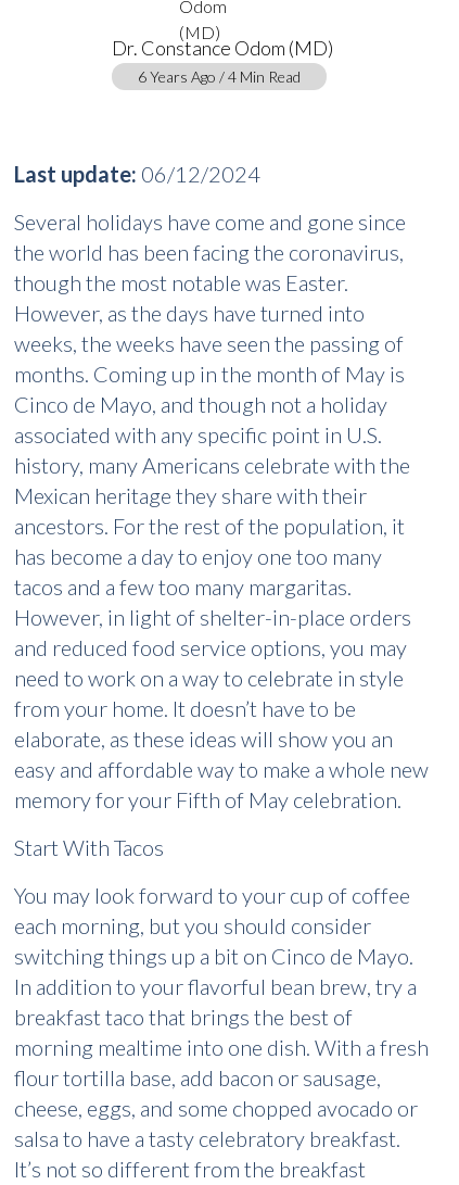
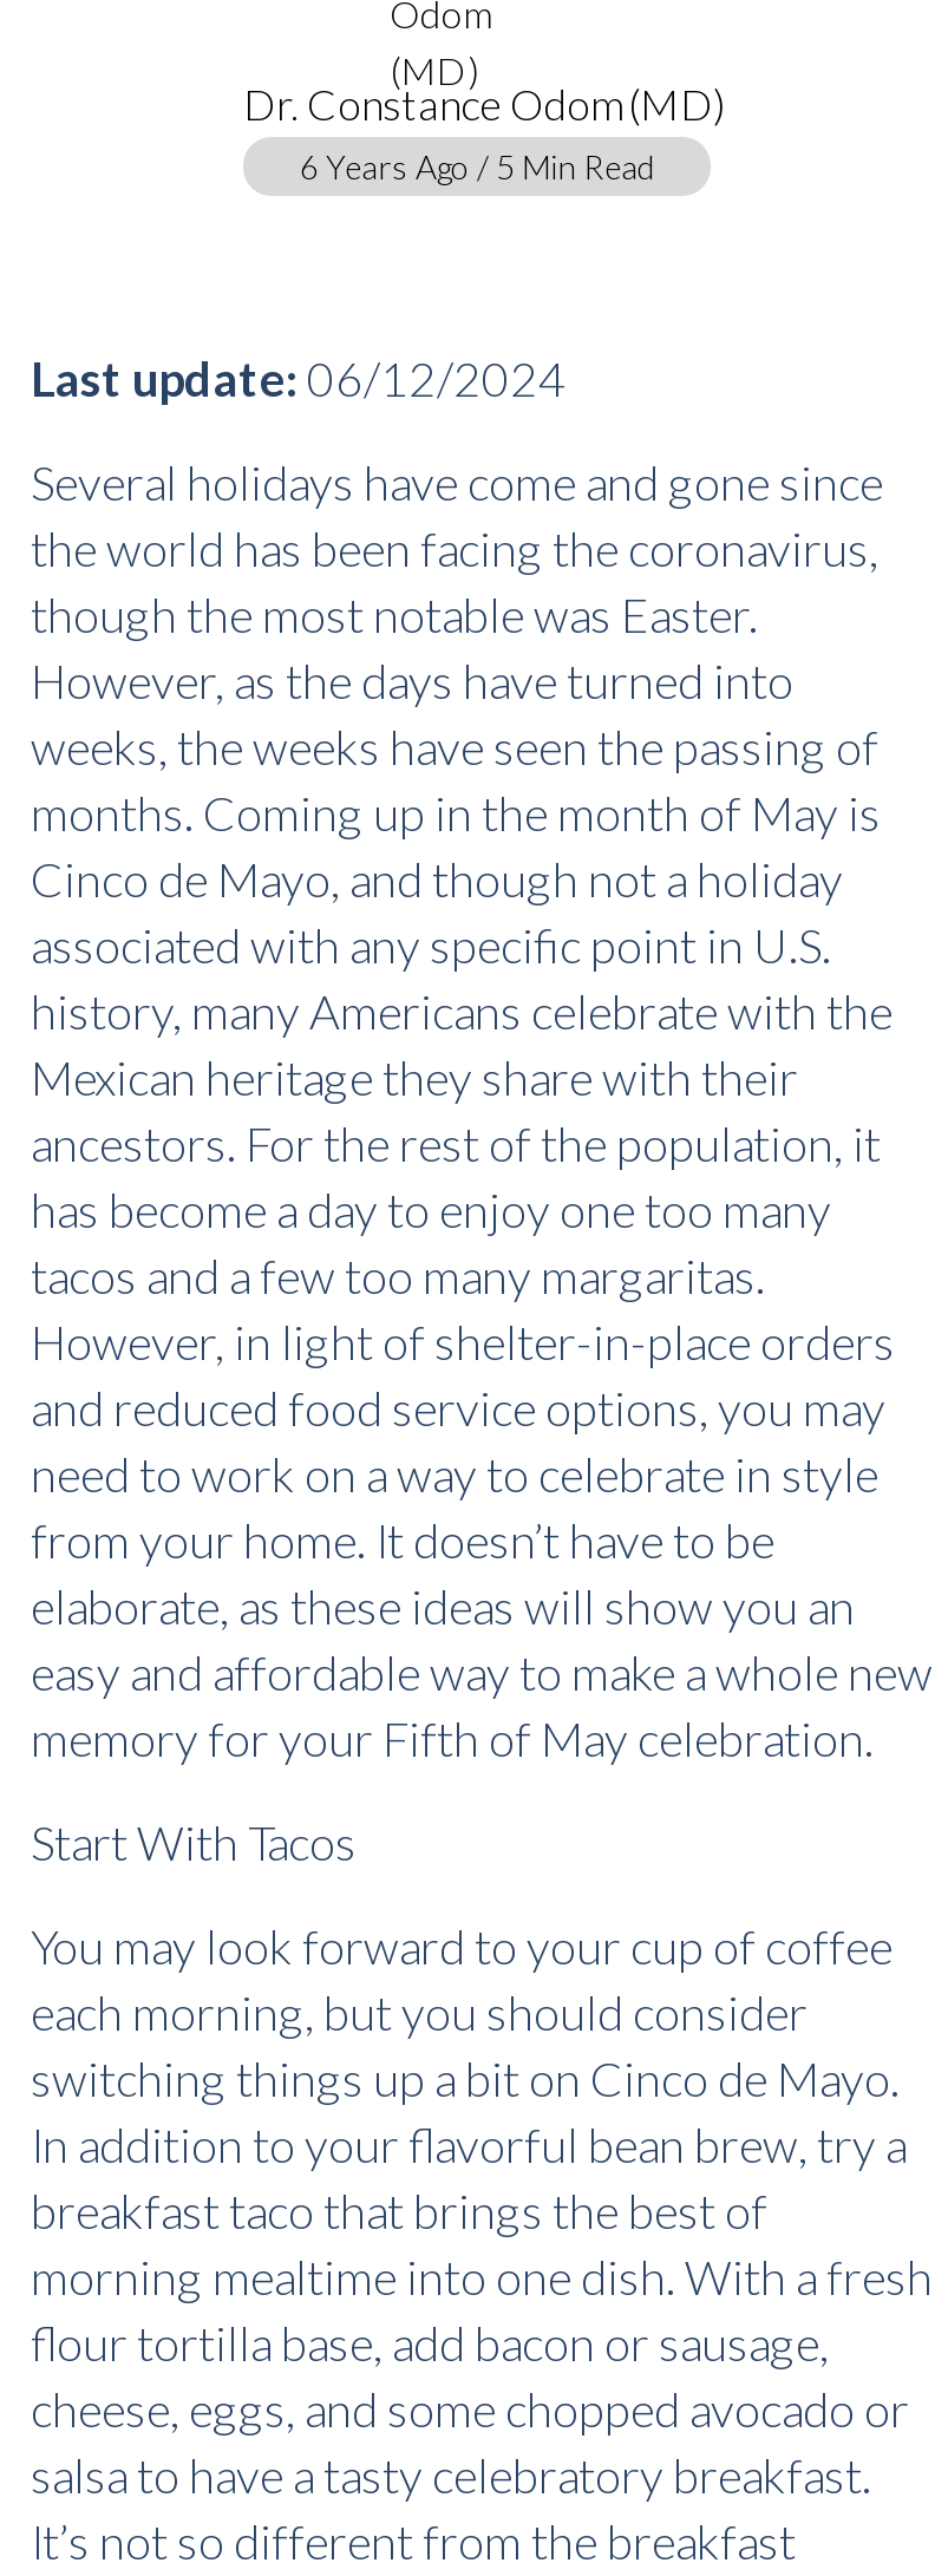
- 6 Years Ago / 4 Min Read
+ 6 Years Ago / 5 Min Read
